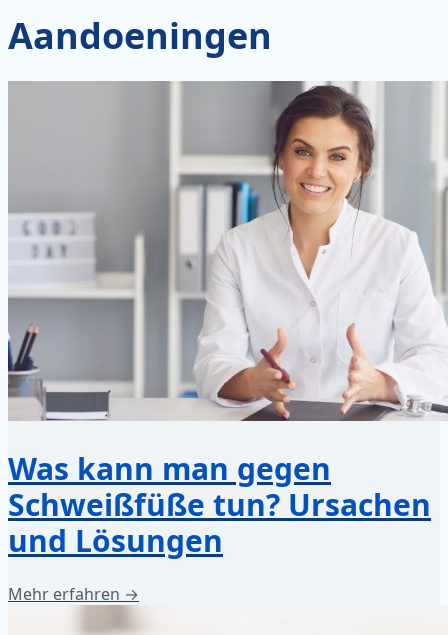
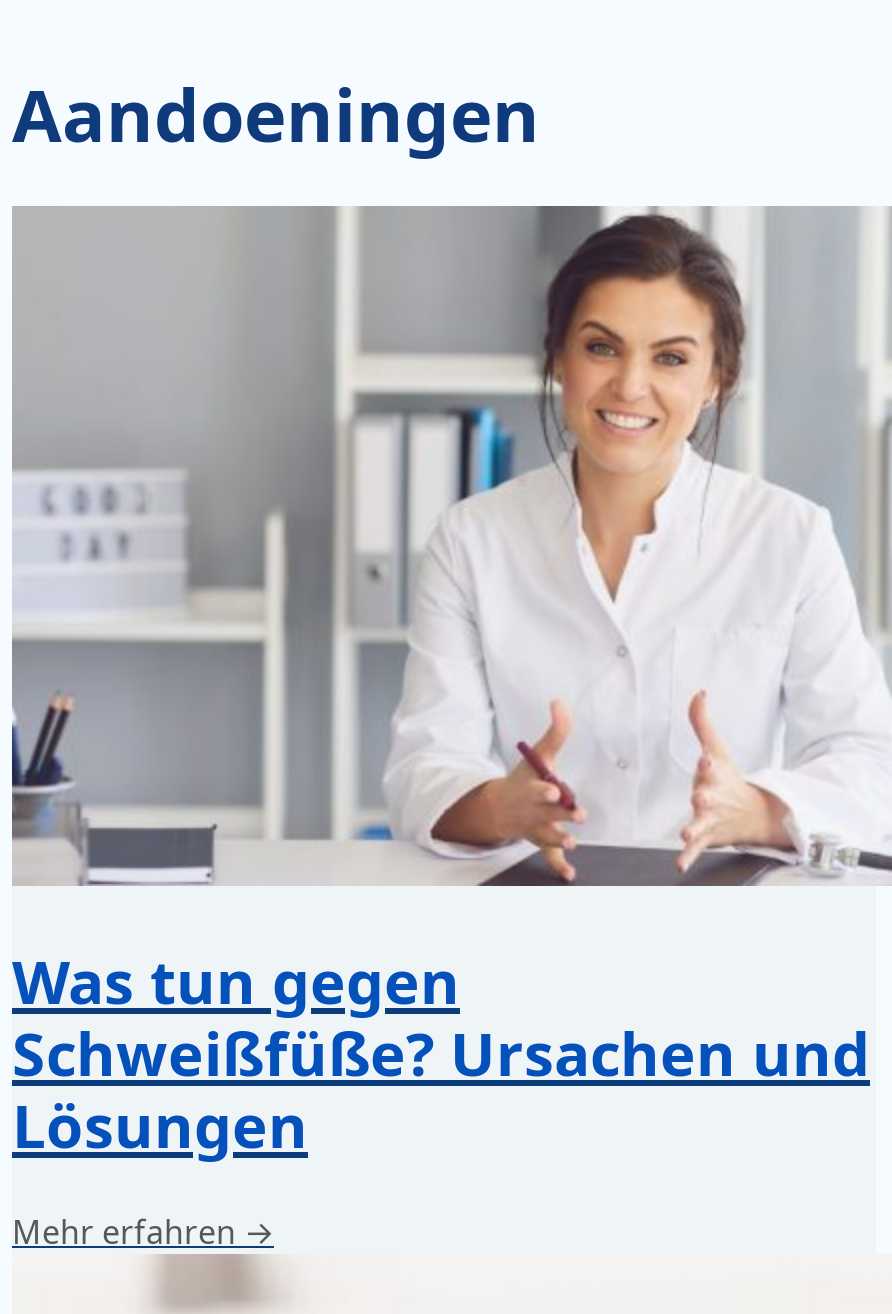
- Was kann man gegen
- Schweißfüße tun? Ursachen
- und Lösungen
+ Was tun gegen
+ Schweißfüße? Ursachen und
+ Lösungen
